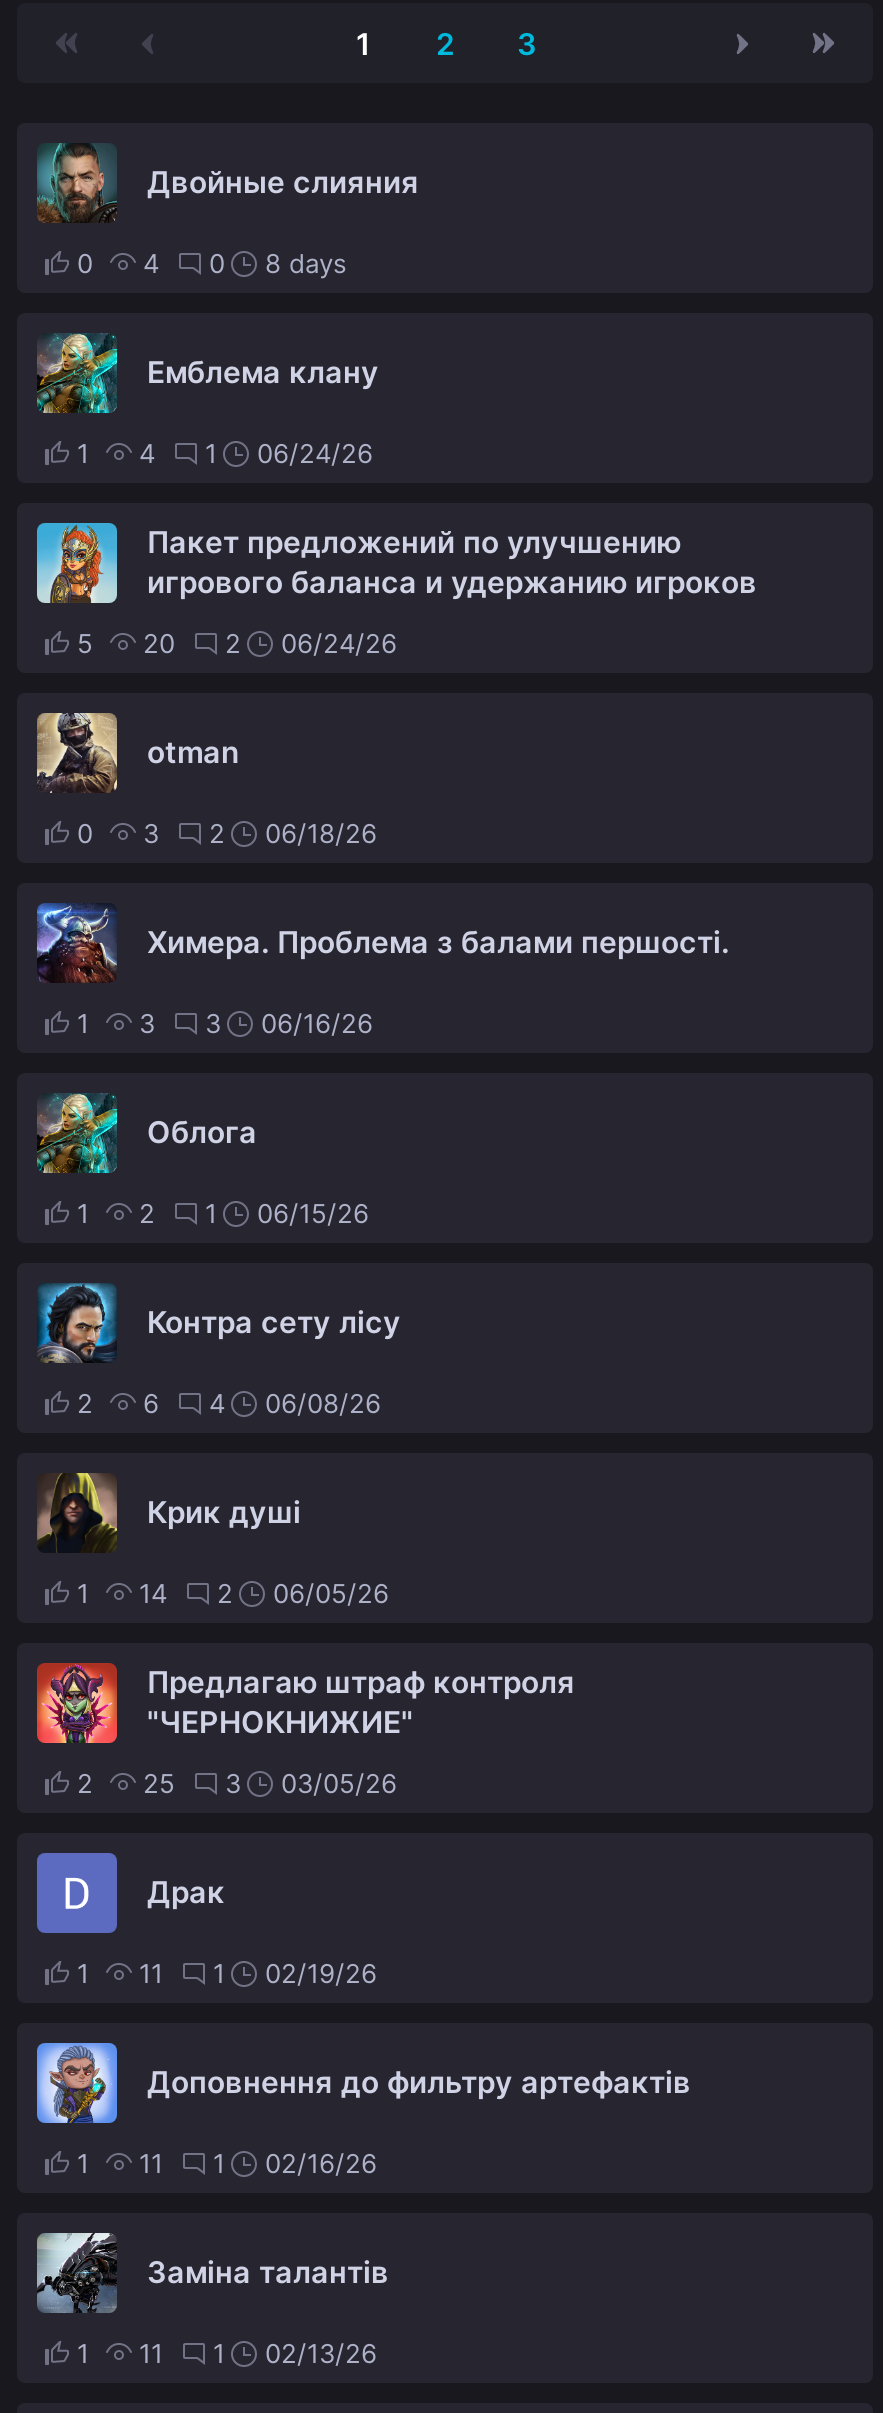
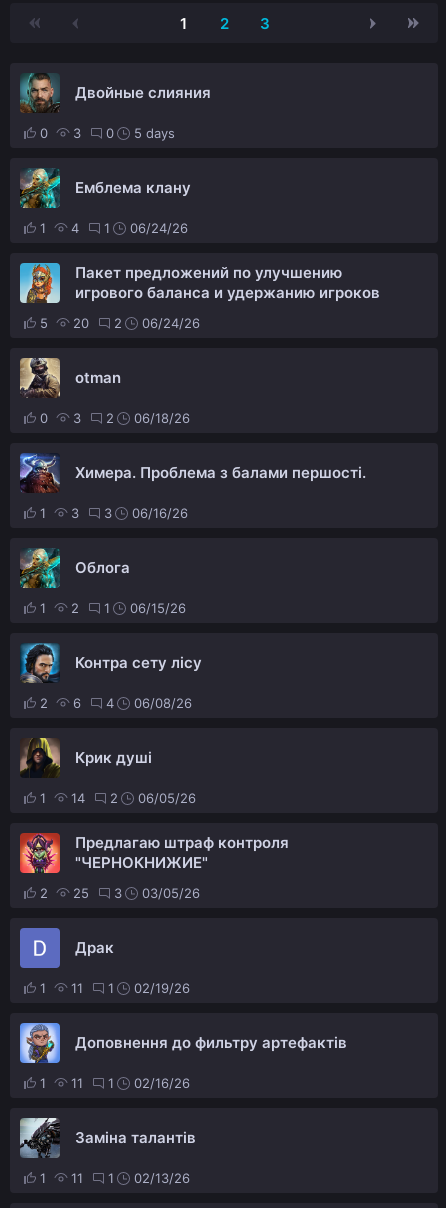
- 4
+ 3

- 8 days
+ 5 days
